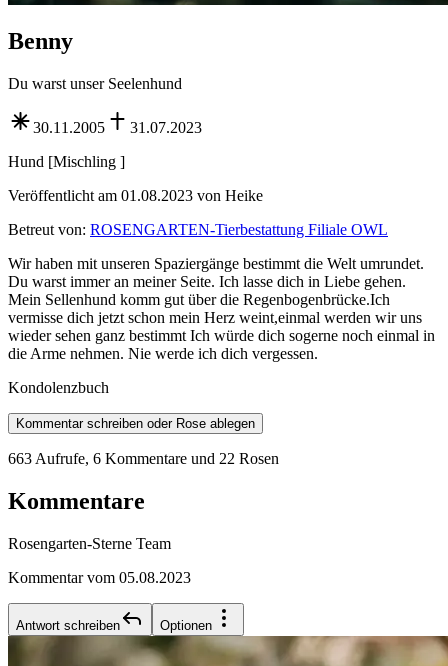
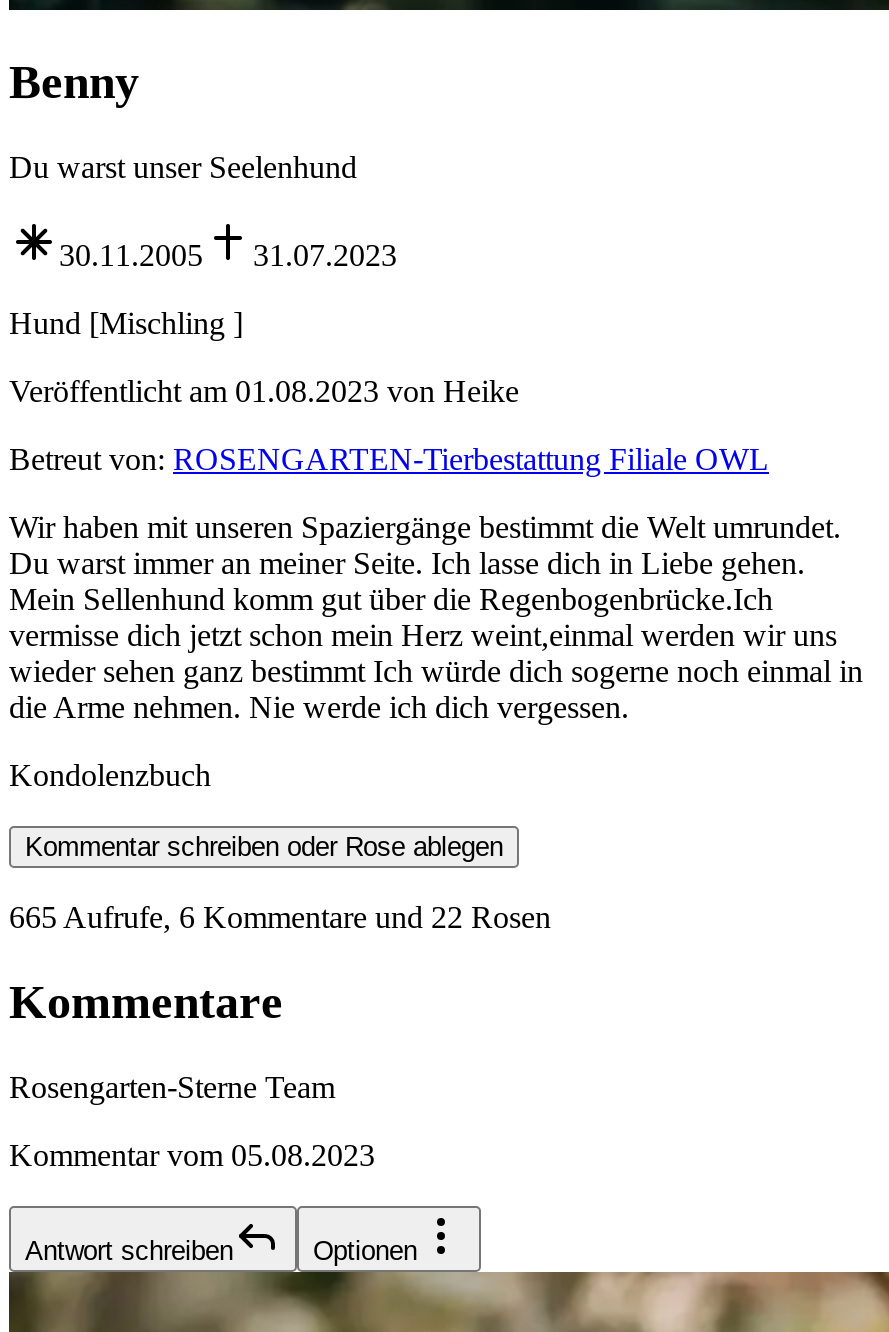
- 663 Aufrufe, 6 Kommentare und 22 Rosen
+ 665 Aufrufe, 6 Kommentare und 22 Rosen
